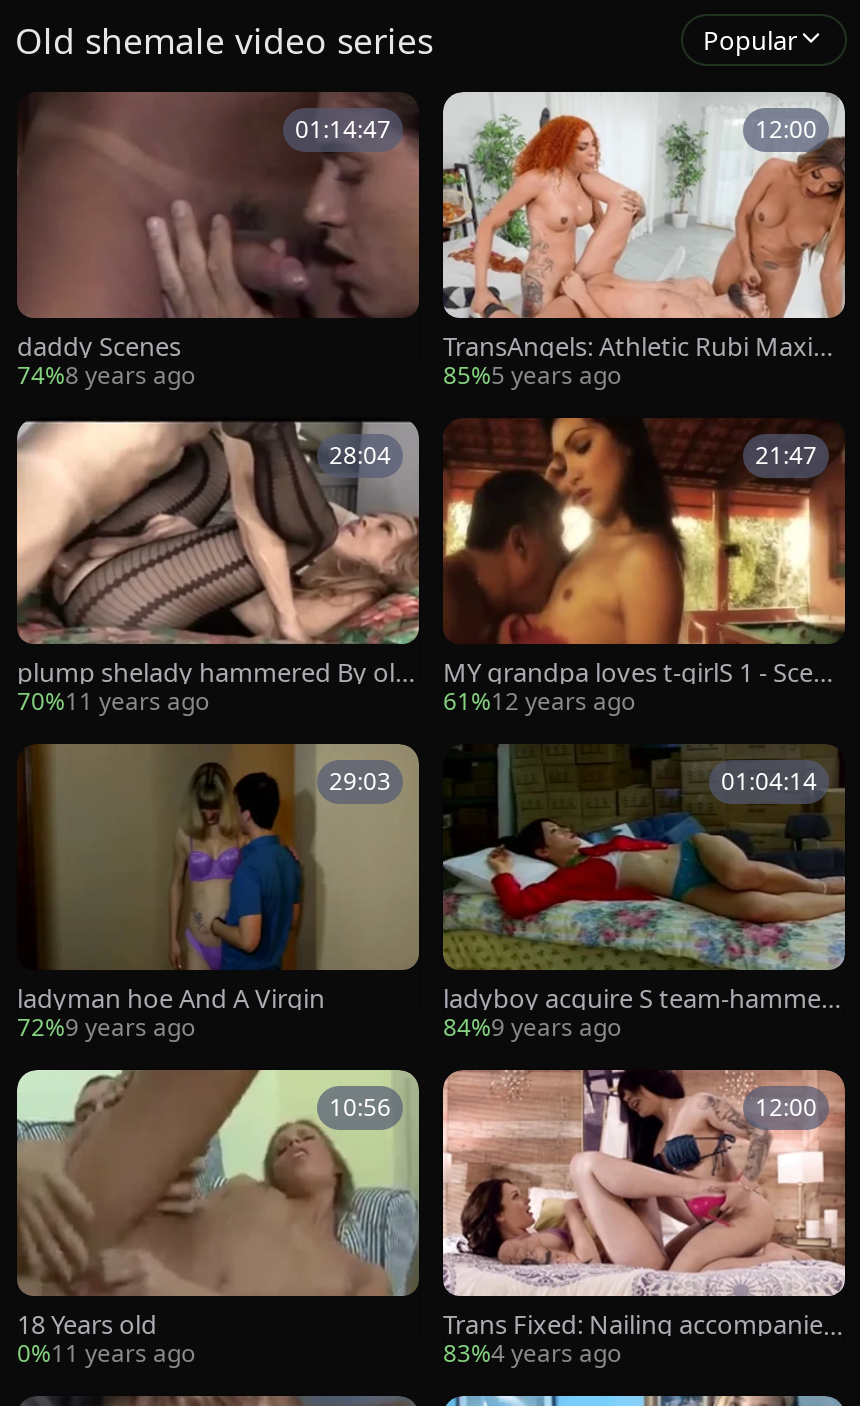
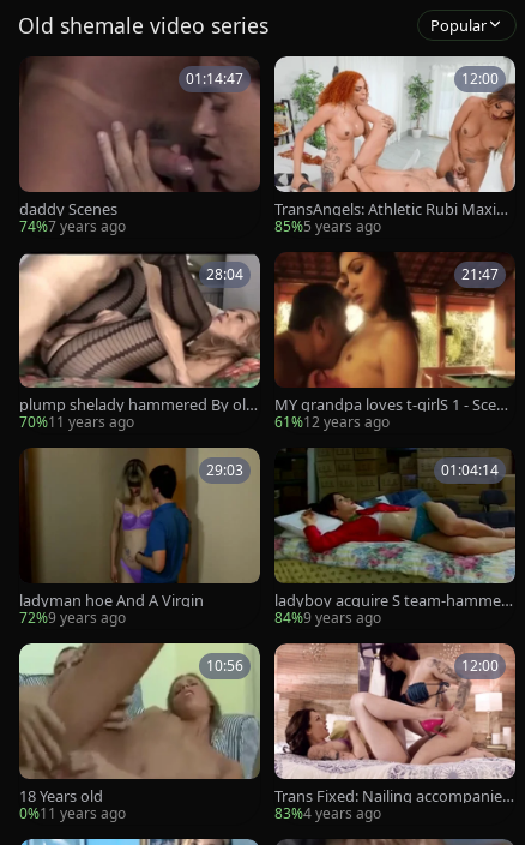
- 74%8 years ago
+ 74%7 years ago
